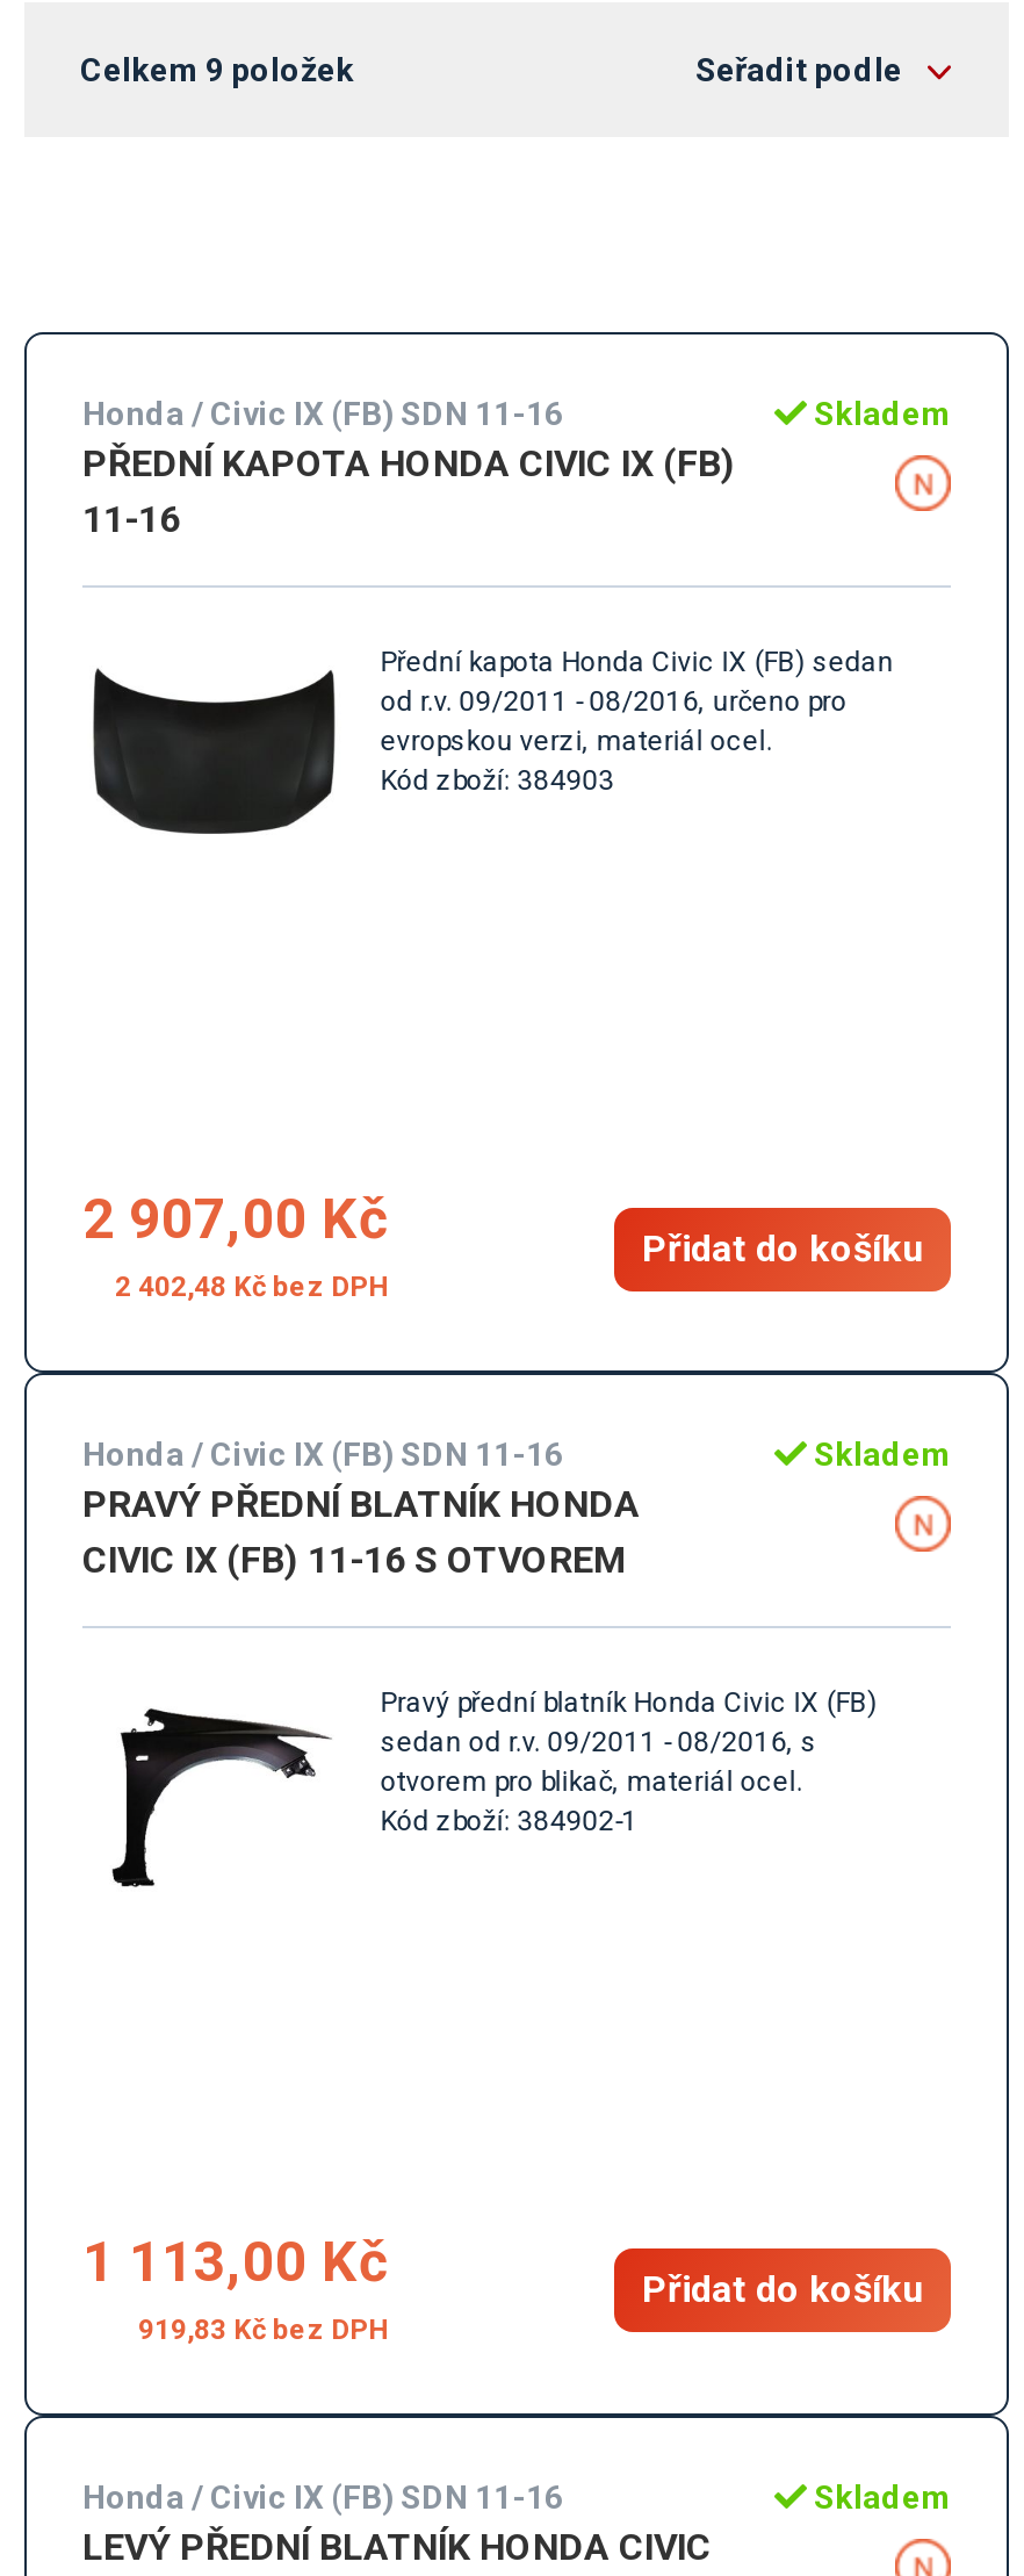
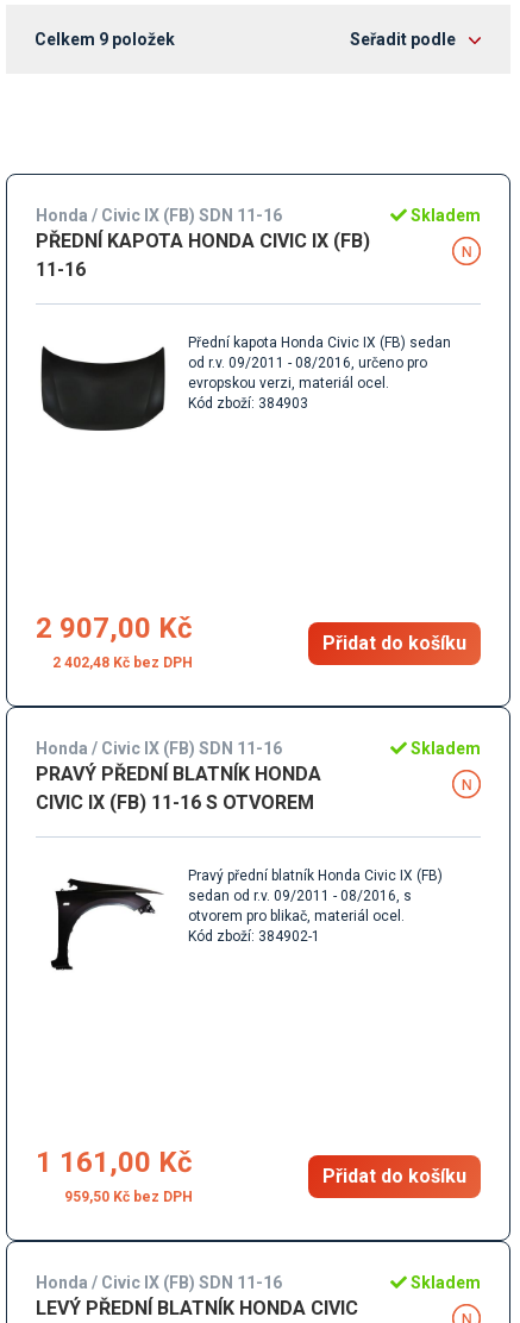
- 1 113,00 Kč
+ 1 161,00 Kč

- 919,83 Kč
+ 959,50 Kč
